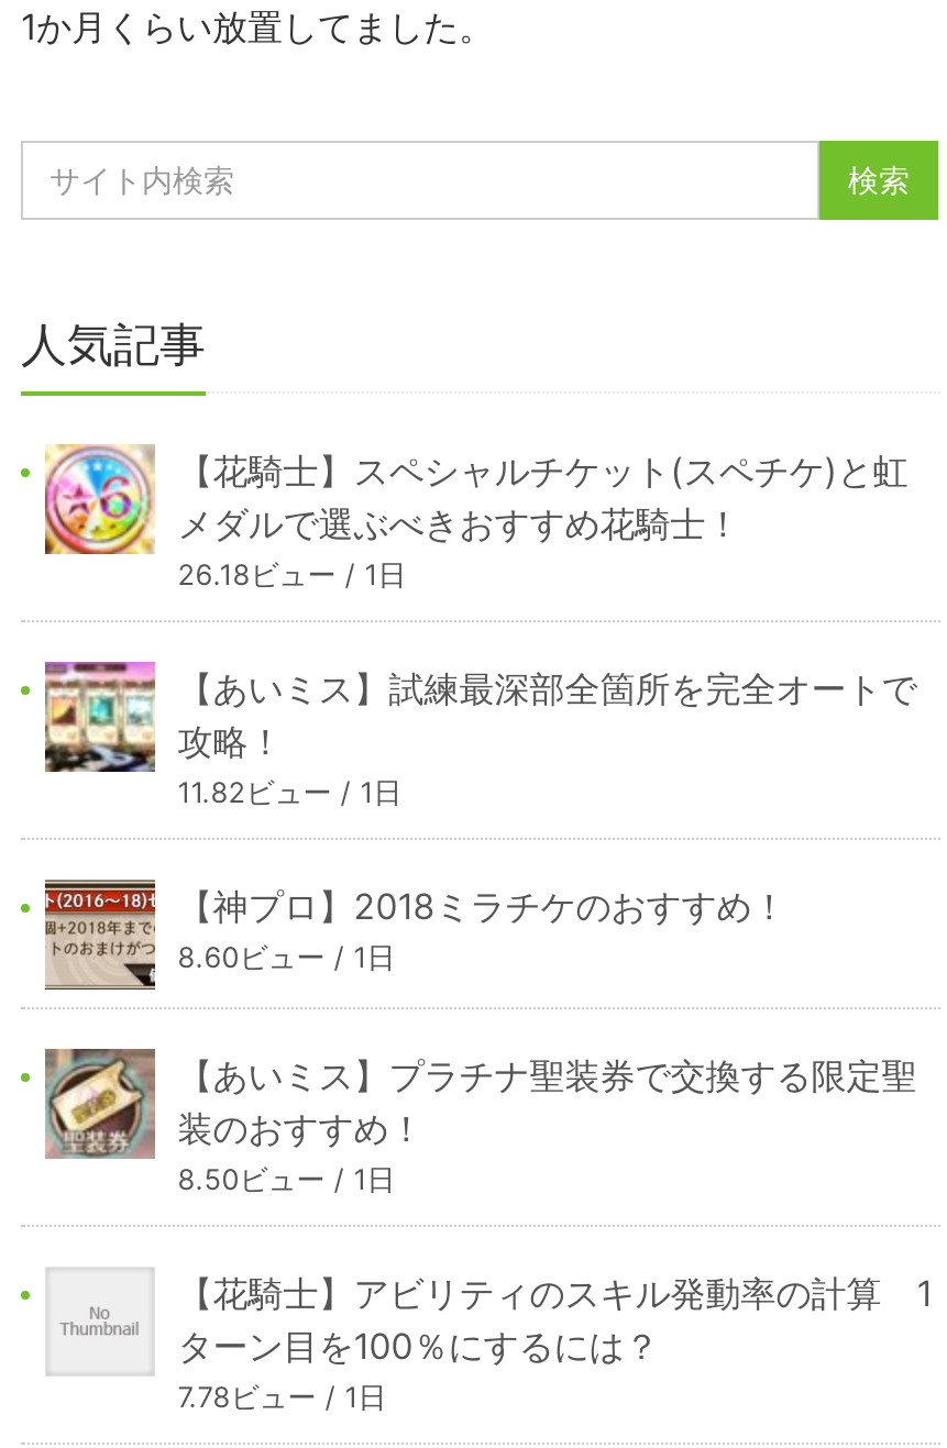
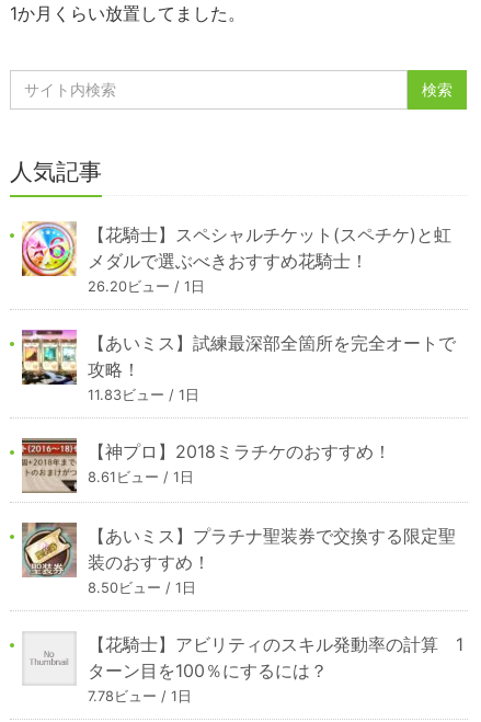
- 26.18ビュー / 1日
+ 26.20ビュー / 1日

- 11.82ビュー / 1日
+ 11.83ビュー / 1日

- 8.60ビュー / 1日
+ 8.61ビュー / 1日
